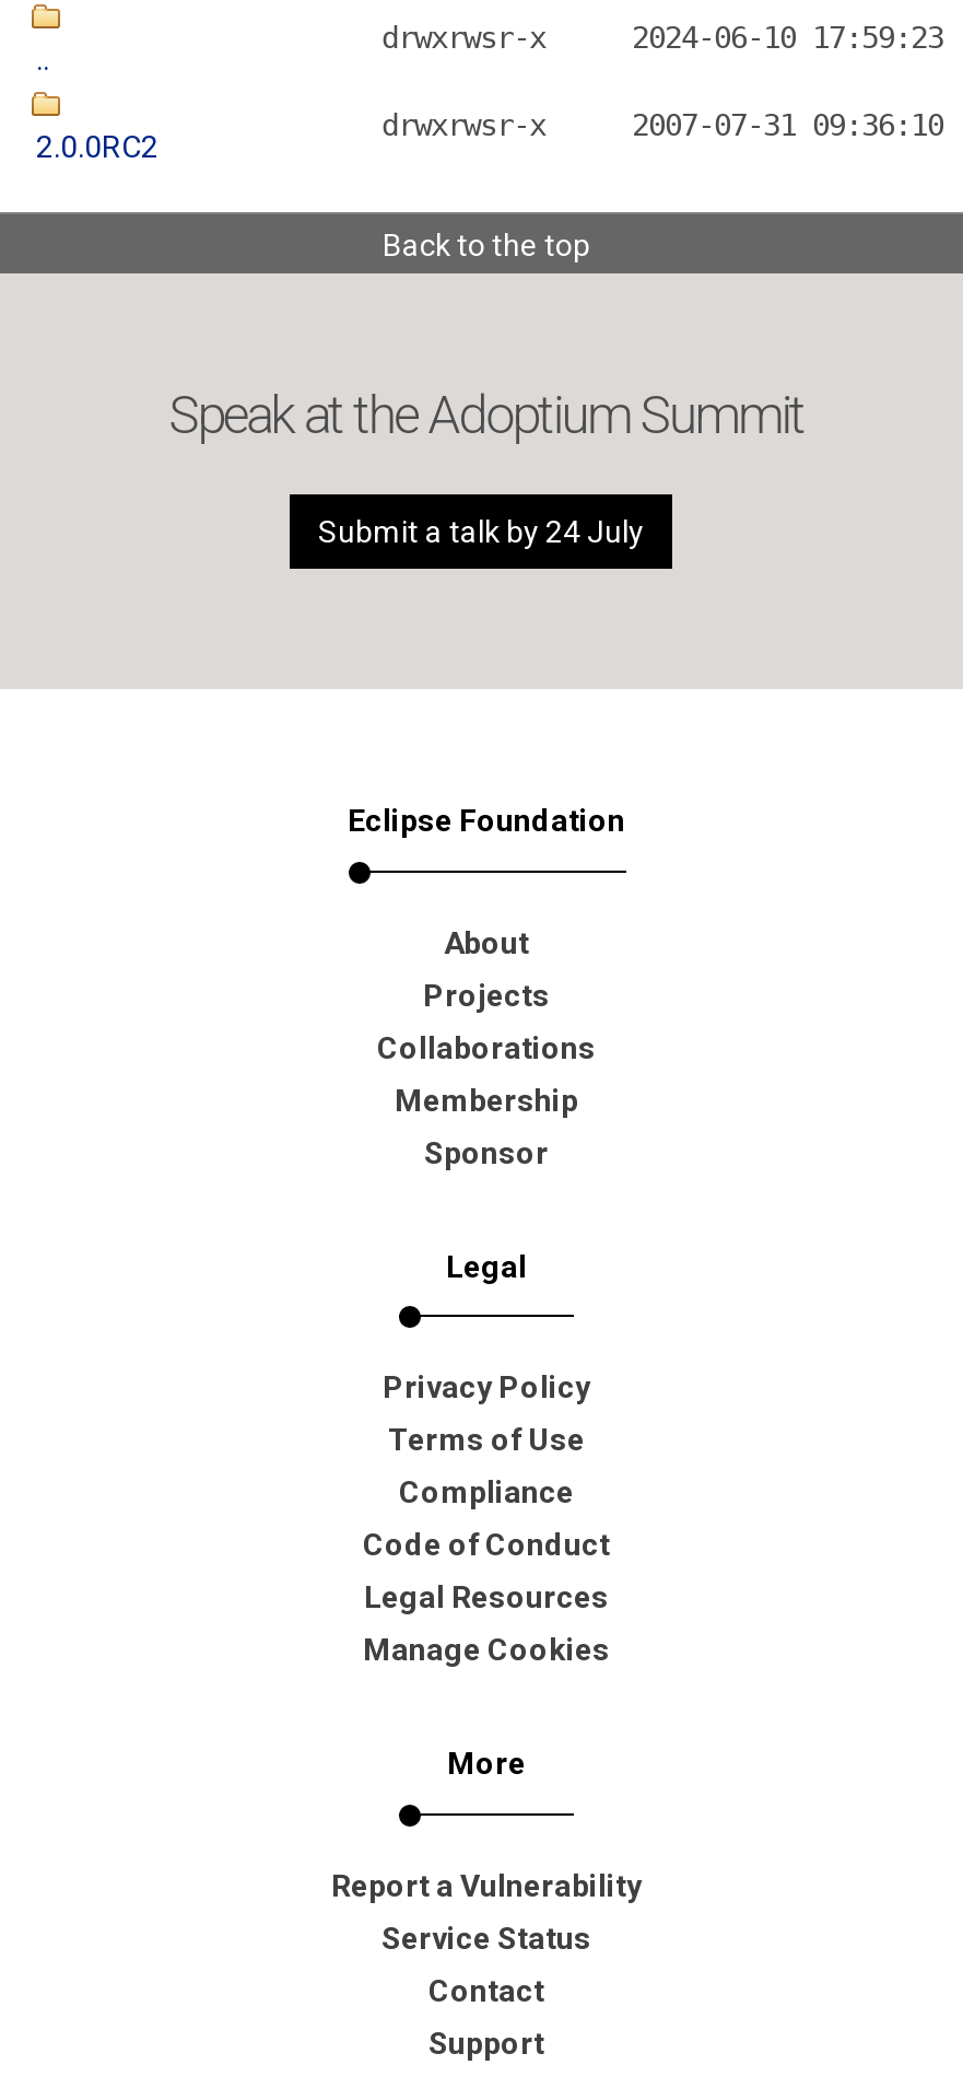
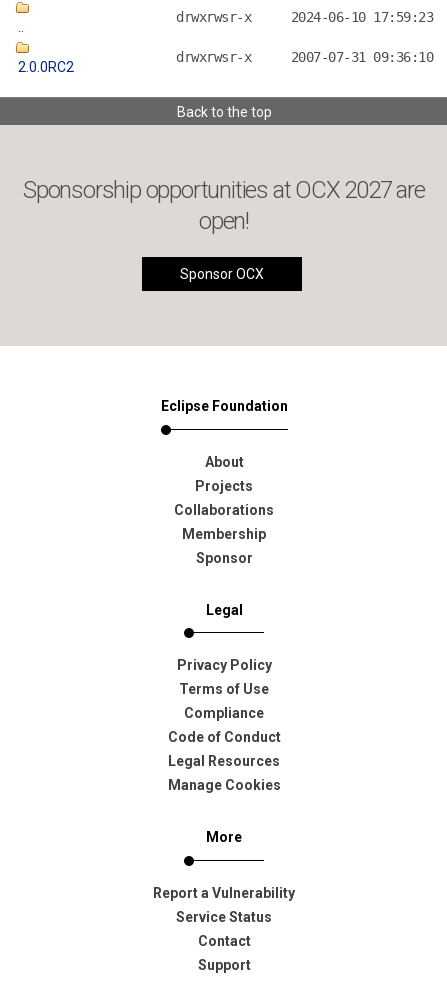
- Speak at the Adoptium Summit
+ Sponsorship opportunities at OCX 2027 are
+ open!

- Submit a talk by 24 July
+ Sponsor OCX
